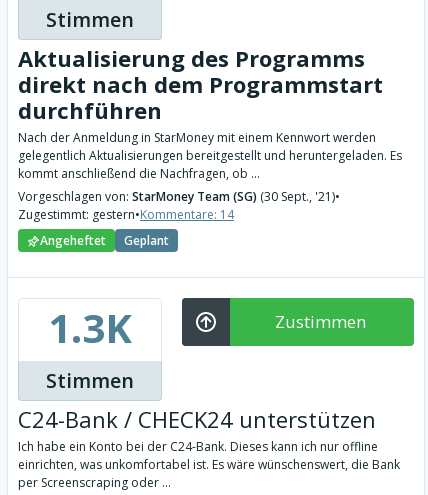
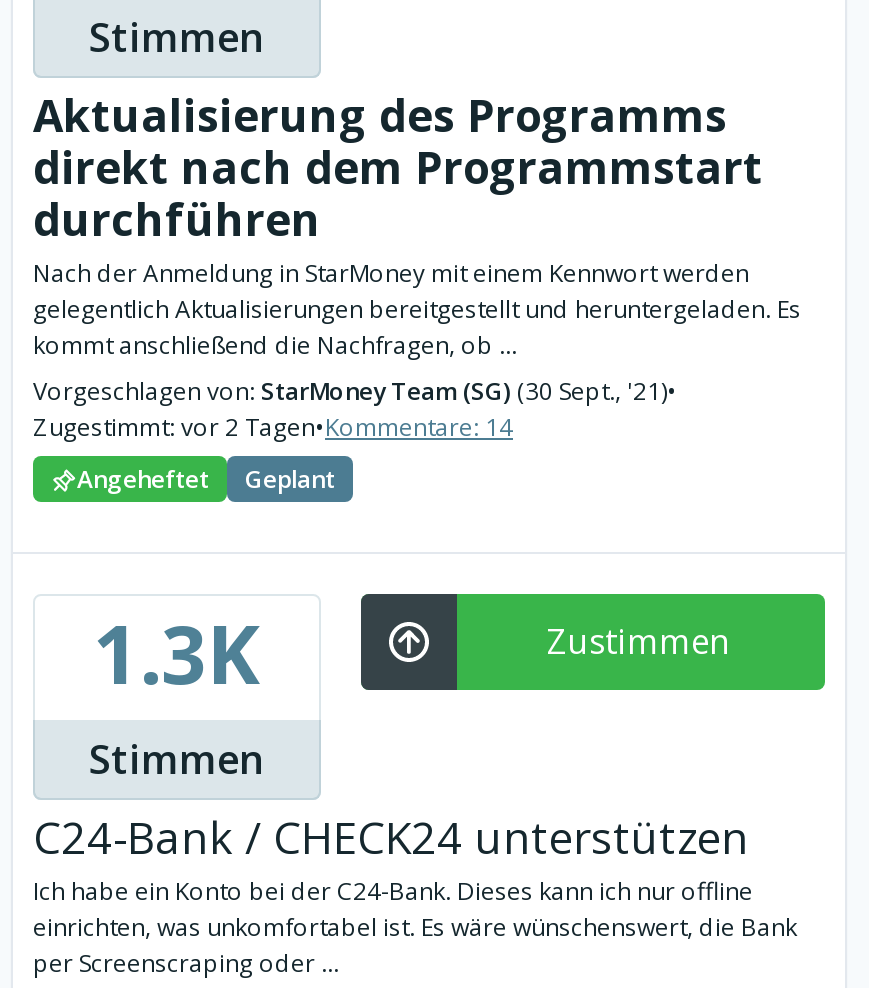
- Zugestimmt: gestern•Kommentare: 14
+ Zugestimmt: vor 2 Tagen•Kommentare: 14
